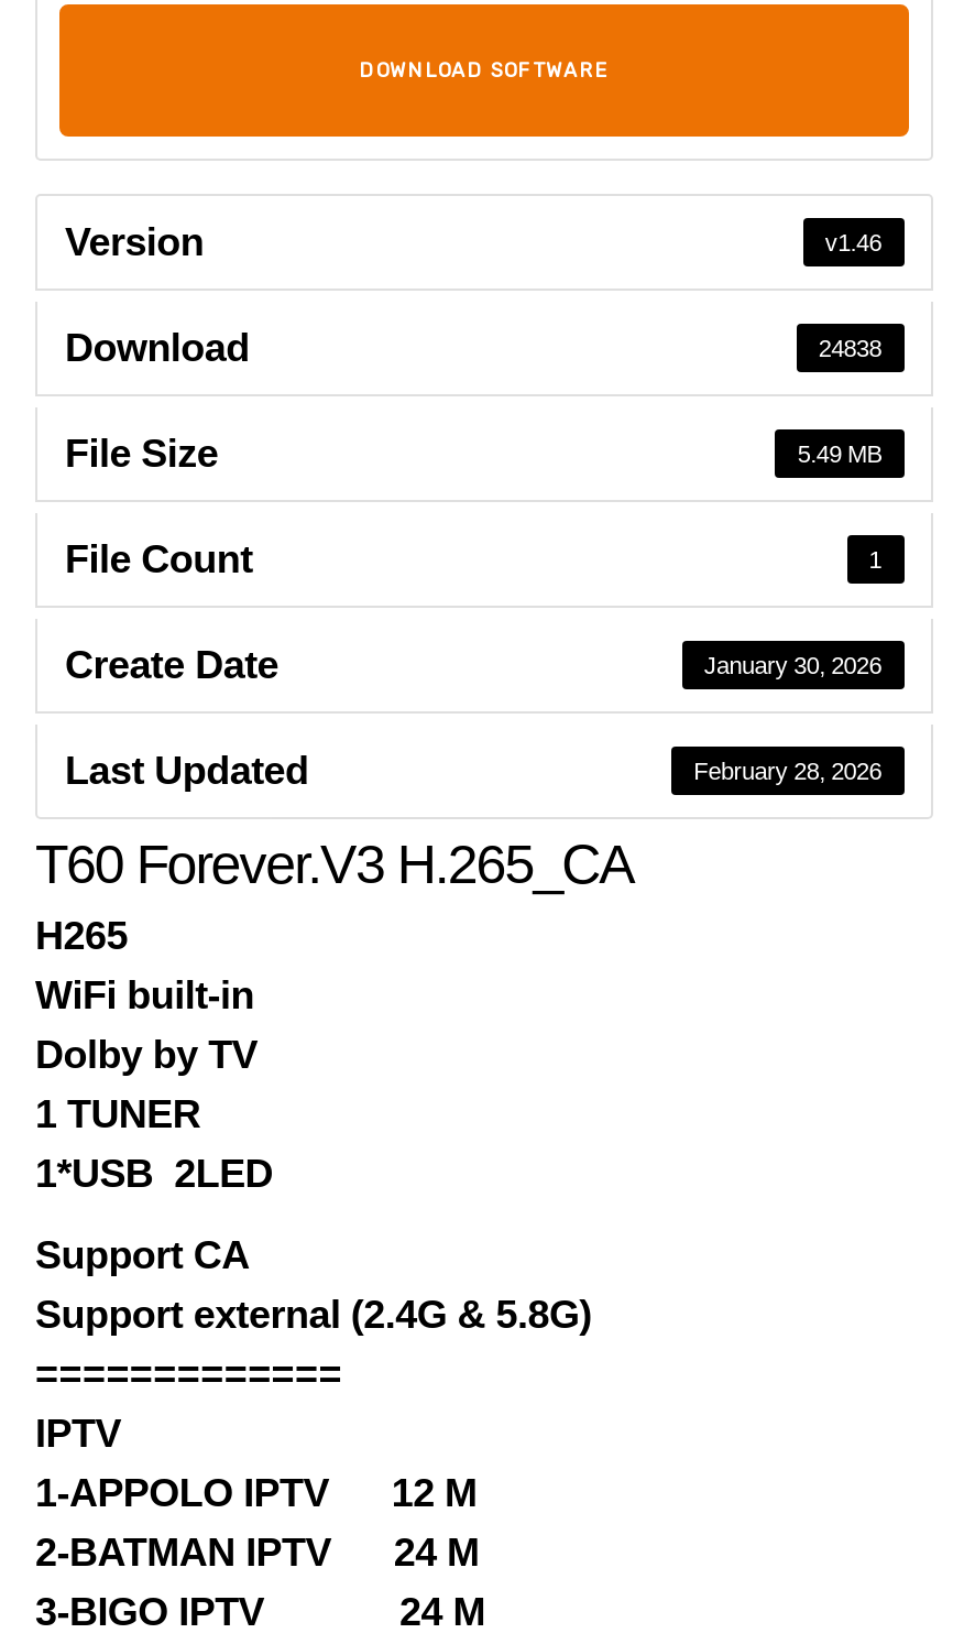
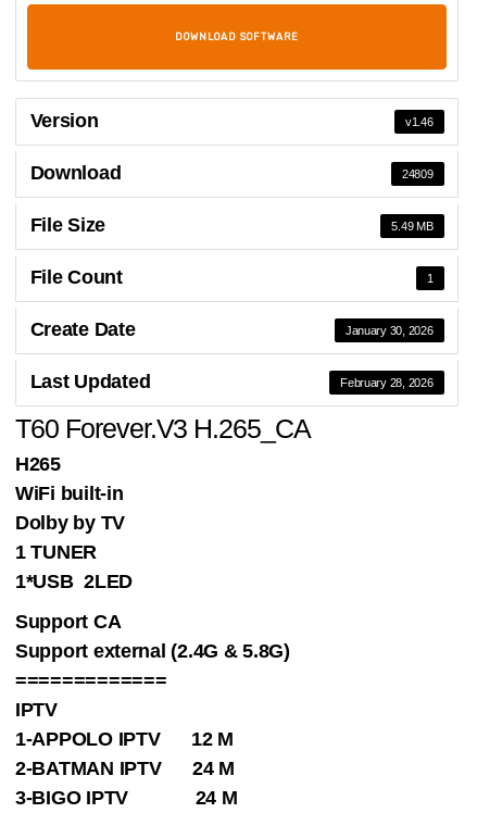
- 24838
+ 24809
